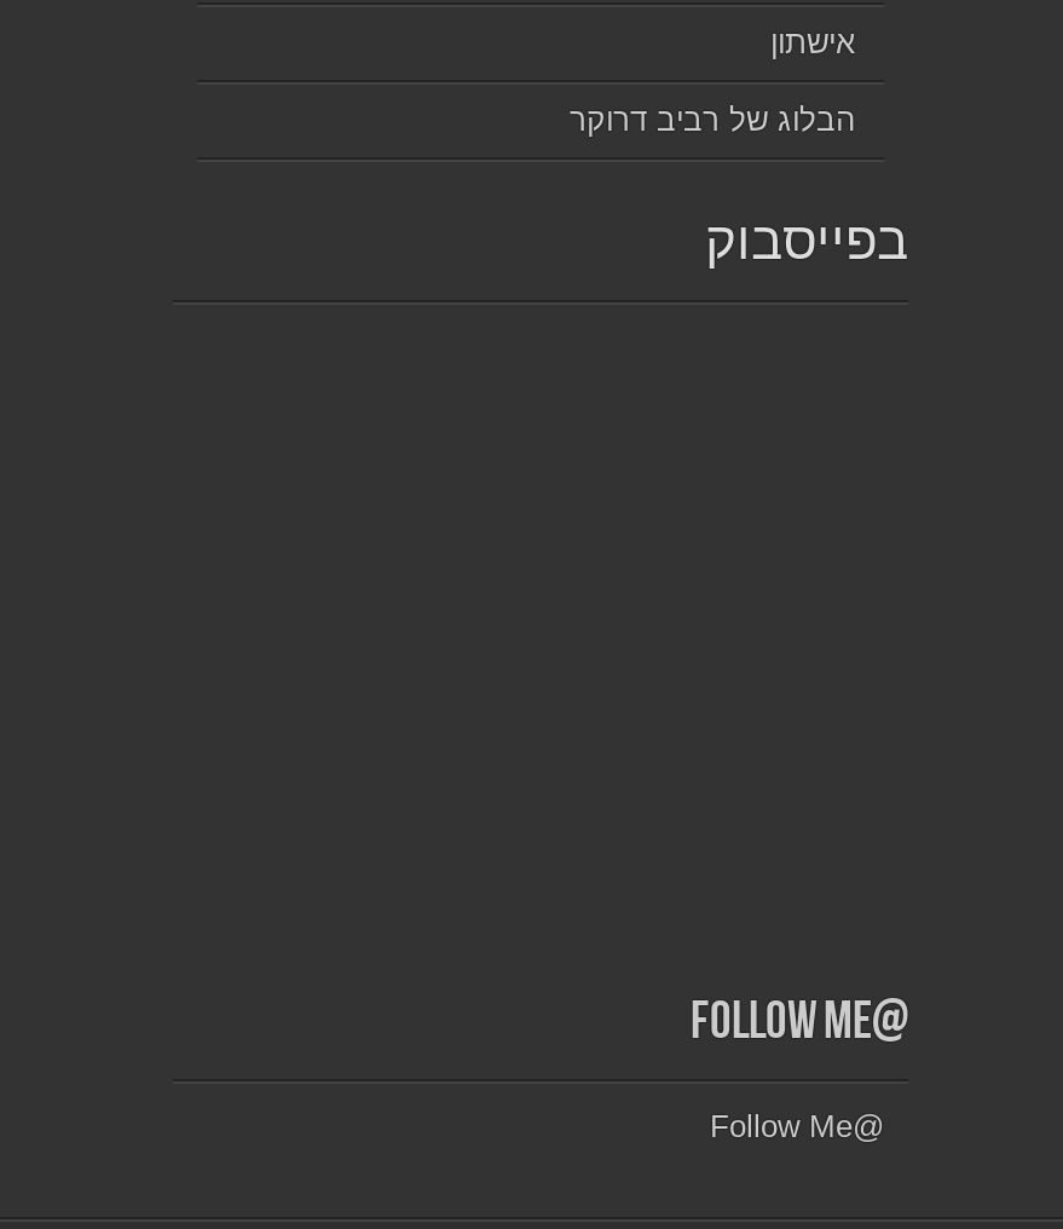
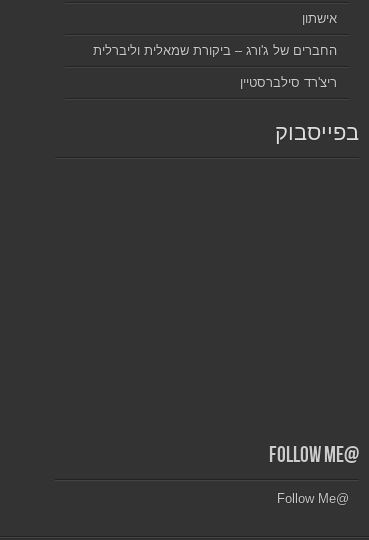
- הבלוג של רביב דרוקר
+ החברים של ג'ורג – ביקורת שמאלית וליברלית
+ ריצ'רד סילברסטיין
